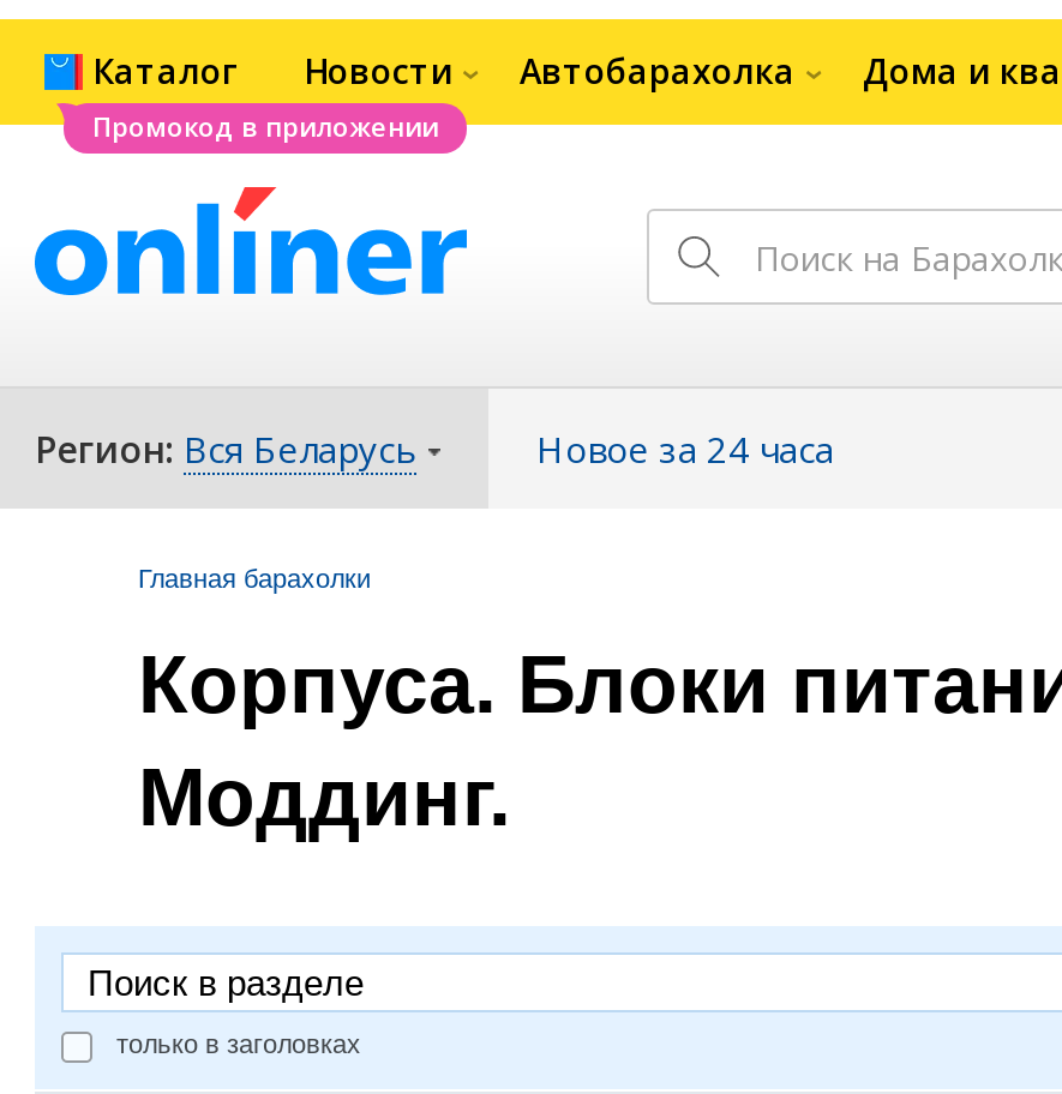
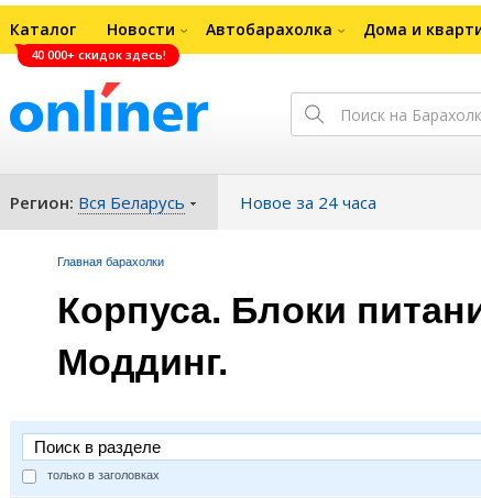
- Промокод в приложении
+ 40 000+ скидок здесь!
